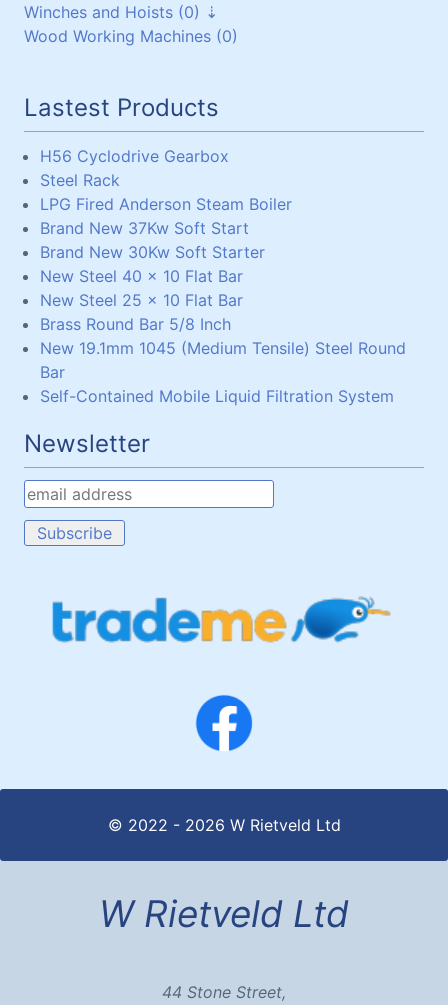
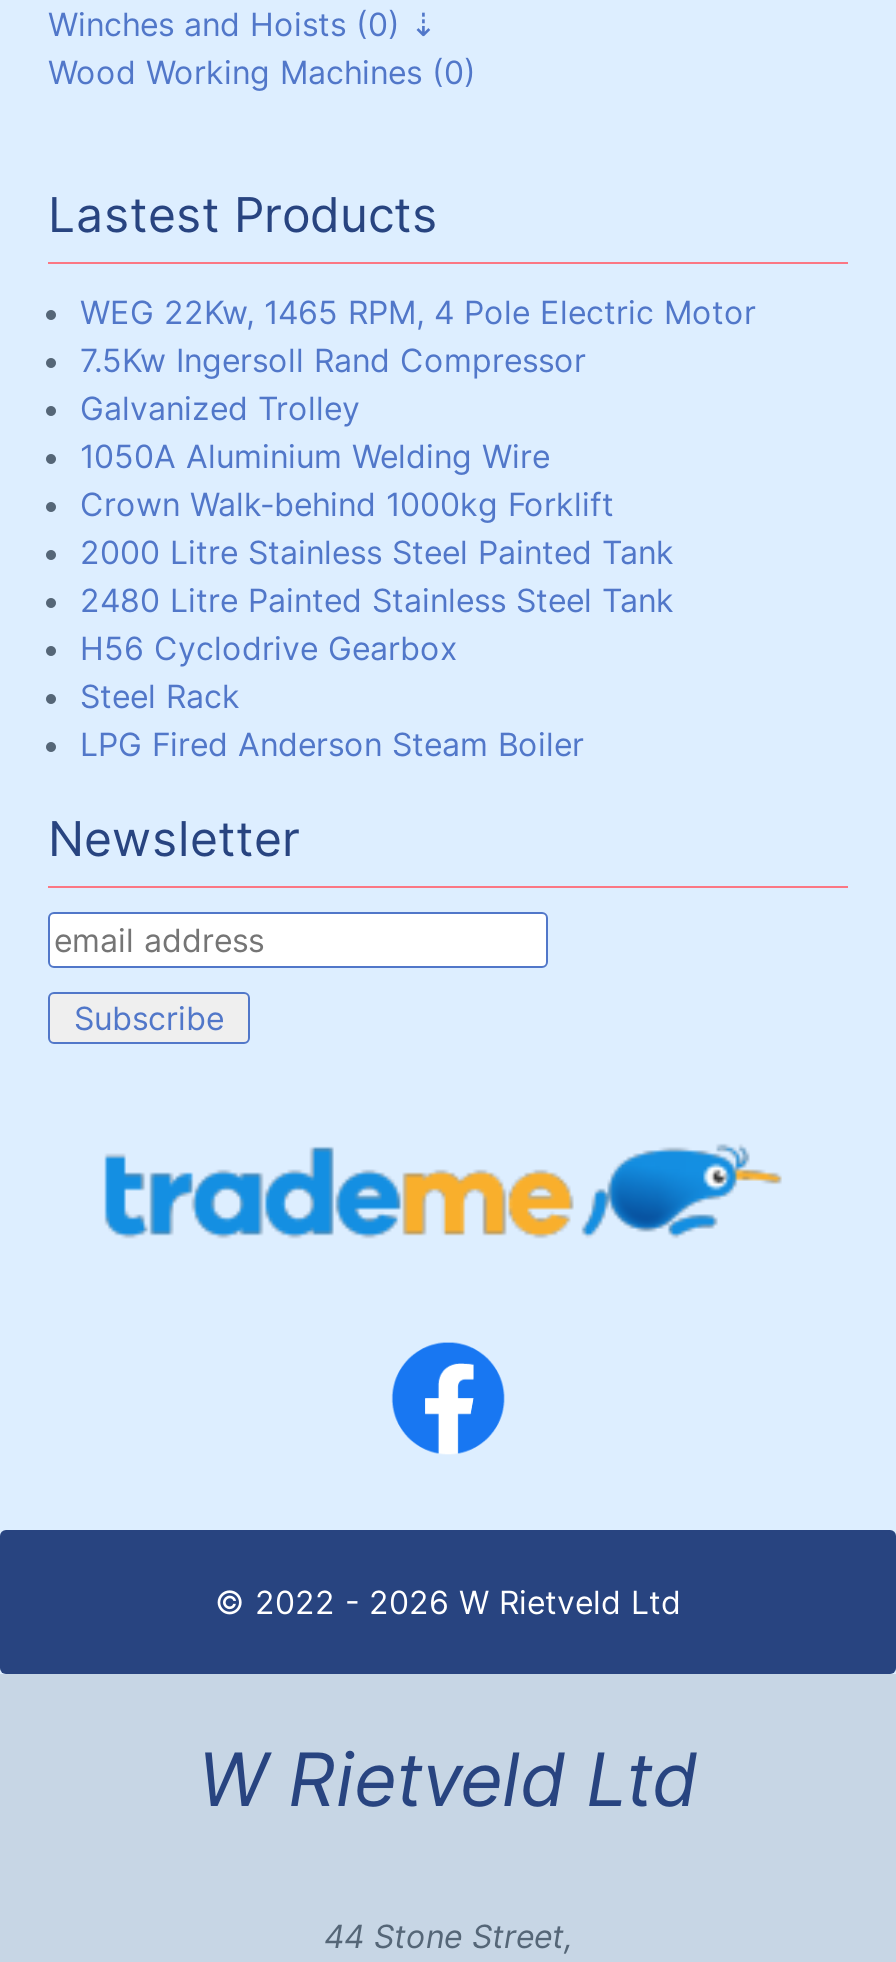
+ WEG 22Kw, 1465 RPM, 4 Pole Electric Motor
+ 7.5Kw Ingersoll Rand Compressor
+ Galvanized Trolley
+ 1050A Aluminium Welding Wire
+ Crown Walk-behind 1000kg Forklift
+ 2000 Litre Stainless Steel Painted Tank
+ 2480 Litre Painted Stainless Steel Tank

moved down: H56 Cyclodrive Gearbox | Steel Rack | LPG Fired Anderson Steam Boiler

- Brand New 37Kw Soft Start
- Brand New 30Kw Soft Starter
- New Steel 40 x 10 Flat Bar
- New Steel 25 x 10 Flat Bar
- Brass Round Bar 5/8 Inch
- New 19.1mm 1045 (Medium Tensile) Steel Round
- Bar
- Self-Contained Mobile Liquid Filtration System
